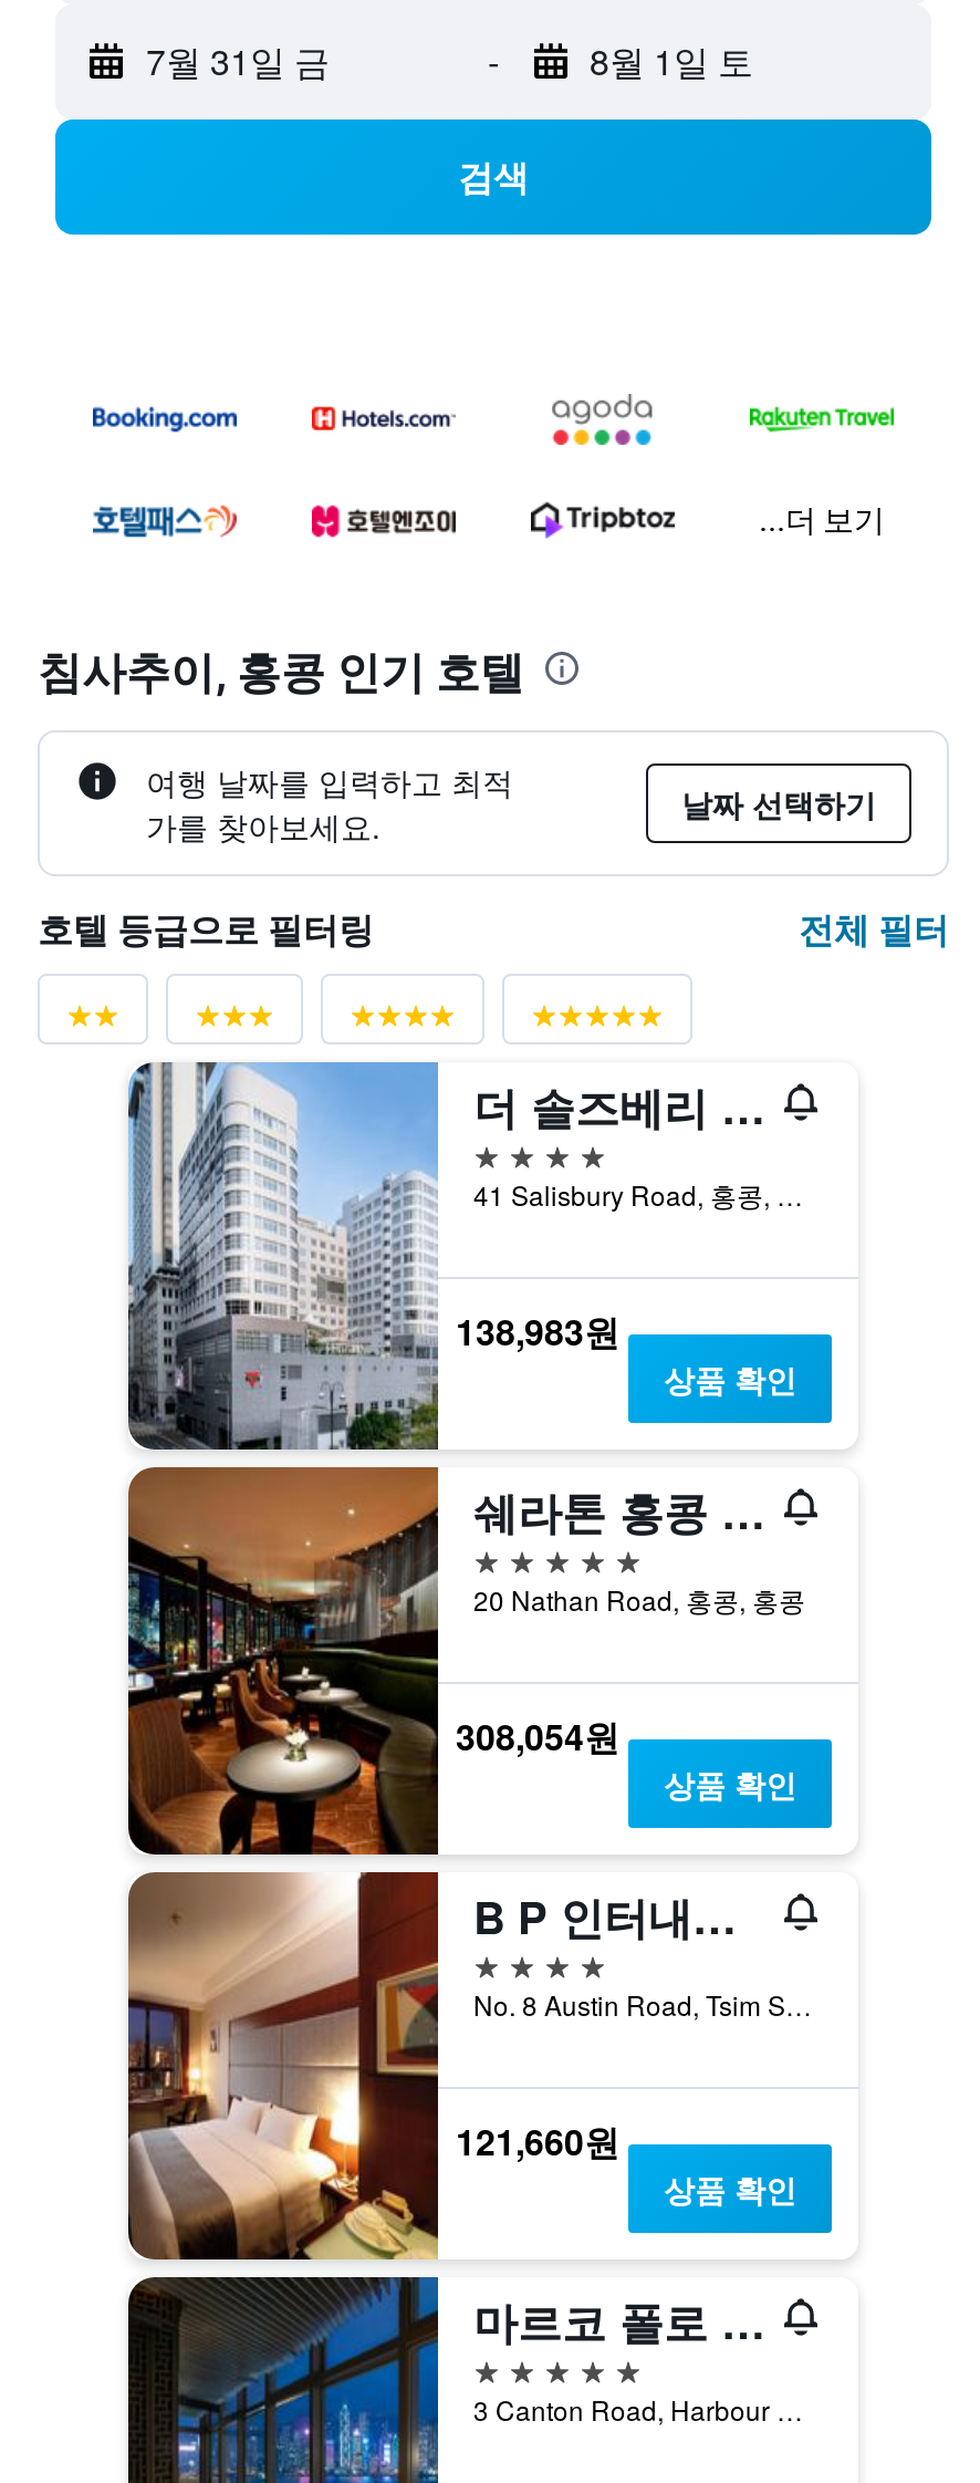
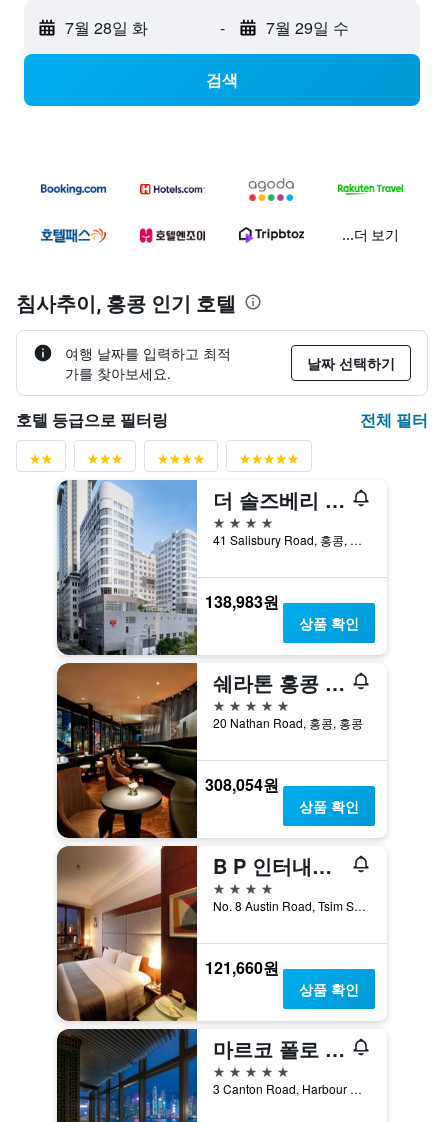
- 7월 31일 금
+ 7월 28일 화

- 8월 1일 토
+ 7월 29일 수
